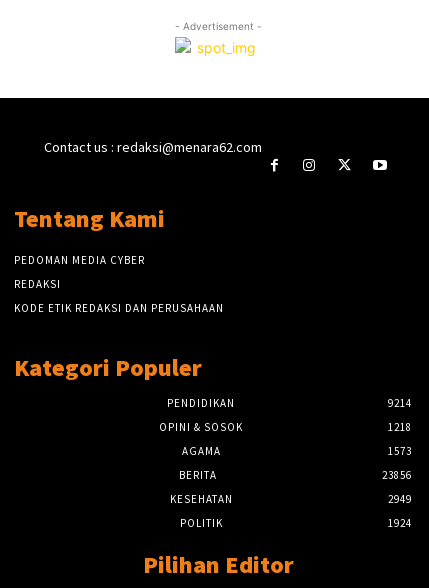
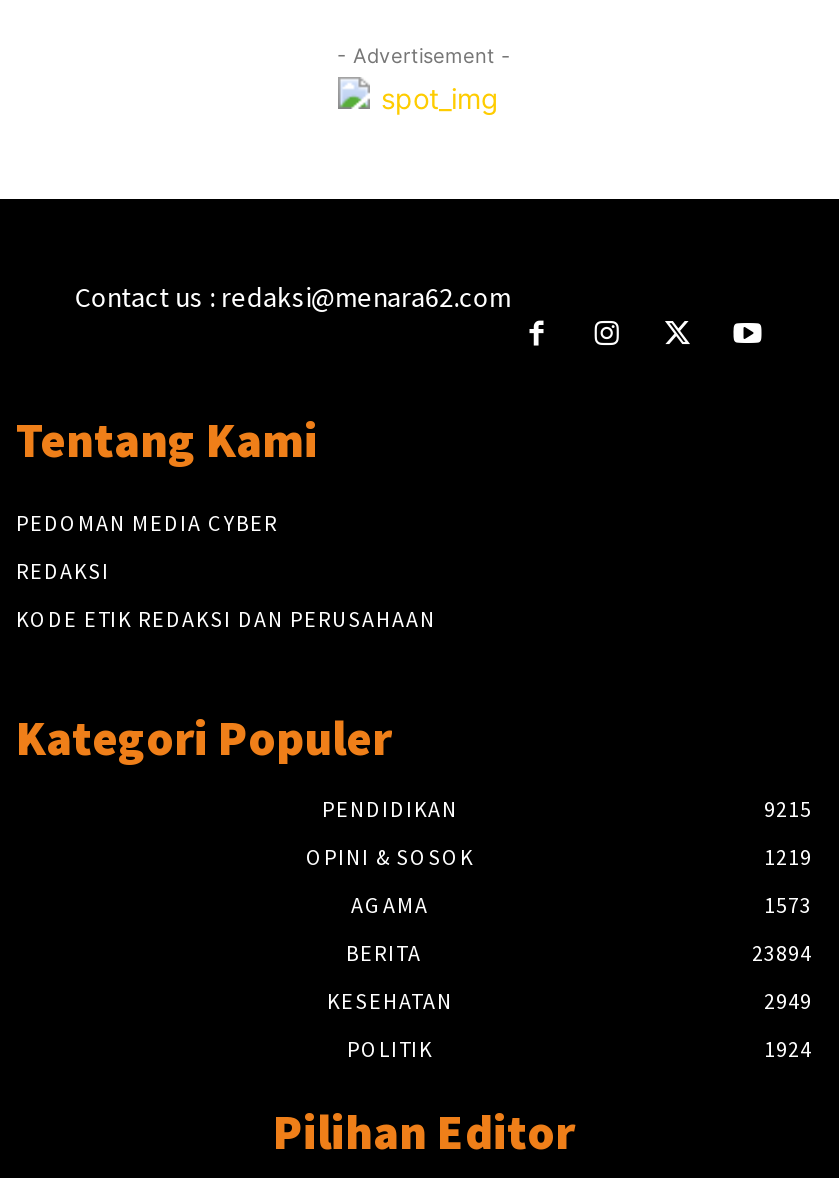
- 9214
+ 9215

- 1218
+ 1219

- 23856
+ 23894
